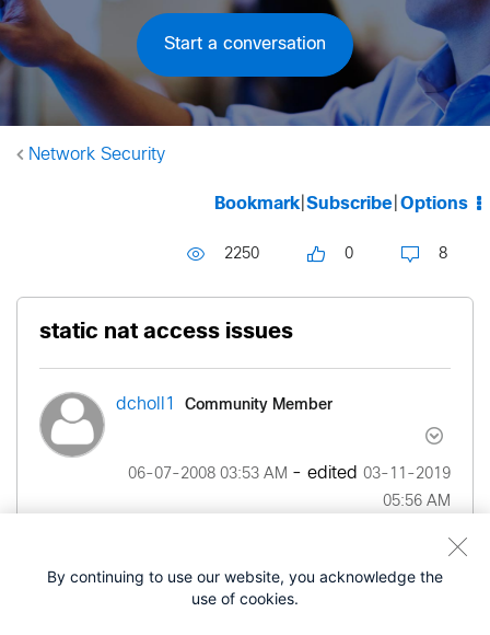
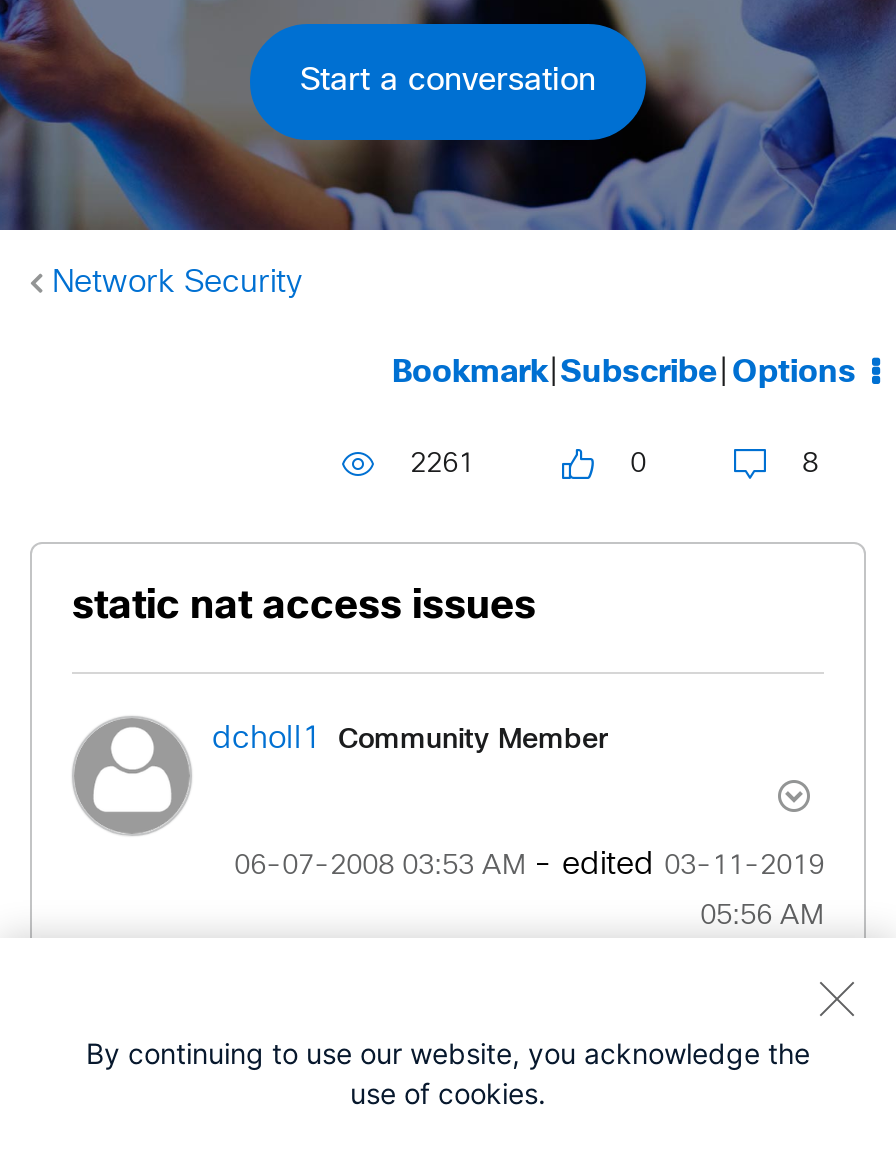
- 2250
+ 2261
